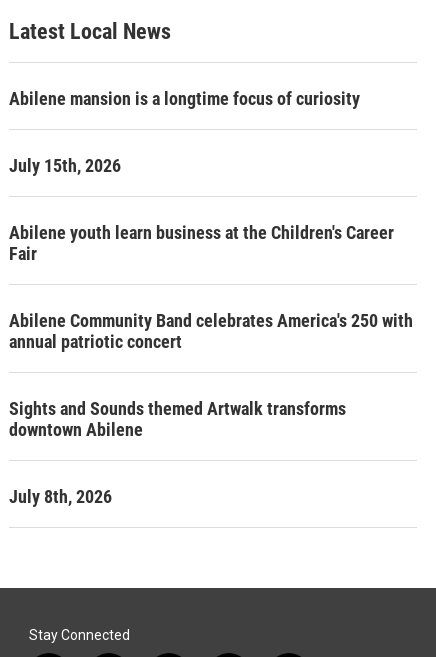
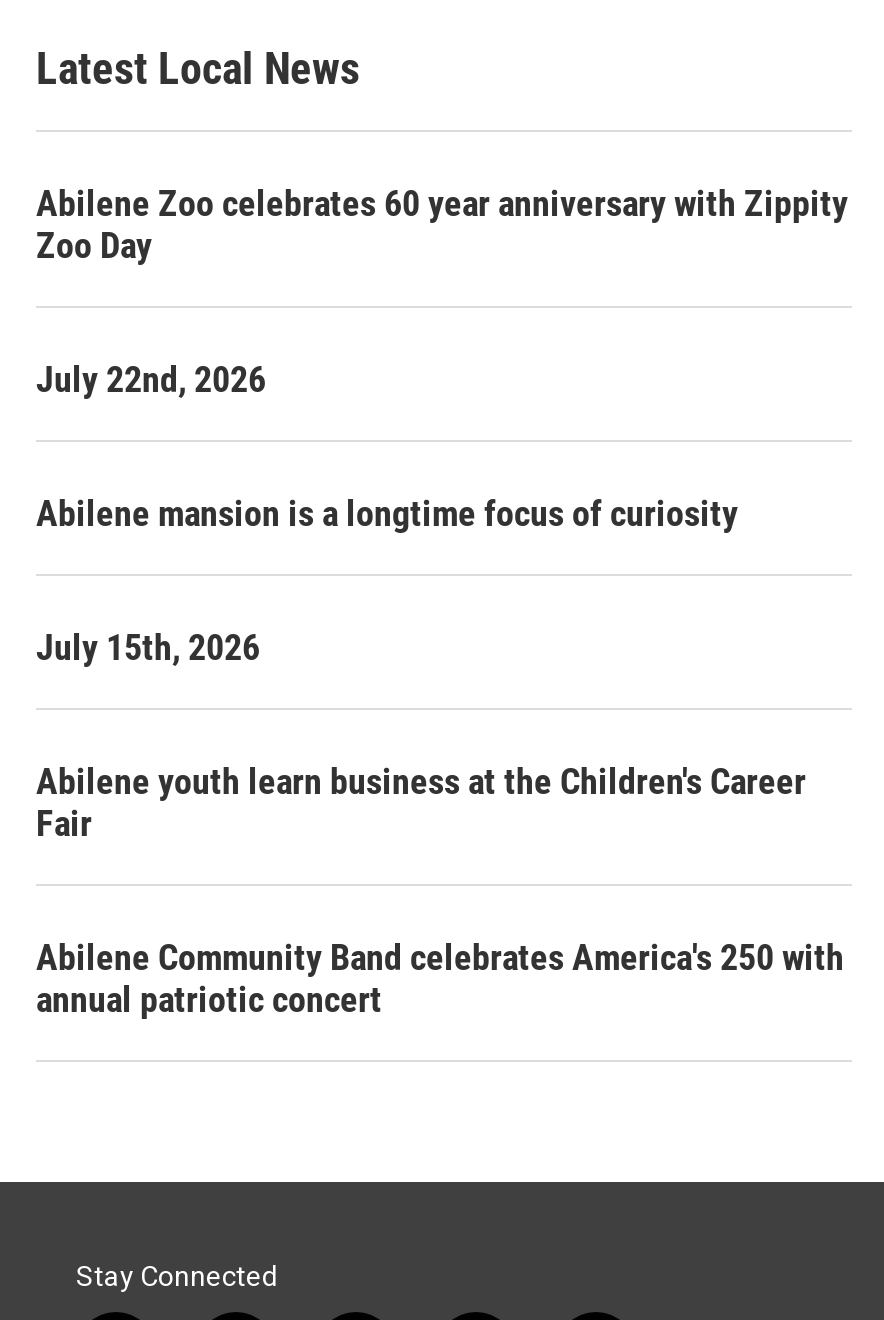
+ Abilene Zoo celebrates 60 year anniversary with Zippity
+ Zoo Day
+ July 22nd, 2026

moved down: Abilene mansion is a longtime focus of curiosity | July 15th, 2026 | Abilene youth learn business at the Children's Career | Fair | Abilene Community Band celebrates America's 250 with | annual patriotic concert

- Sights and Sounds themed Artwalk transforms
- downtown Abilene
- July 8th, 2026
